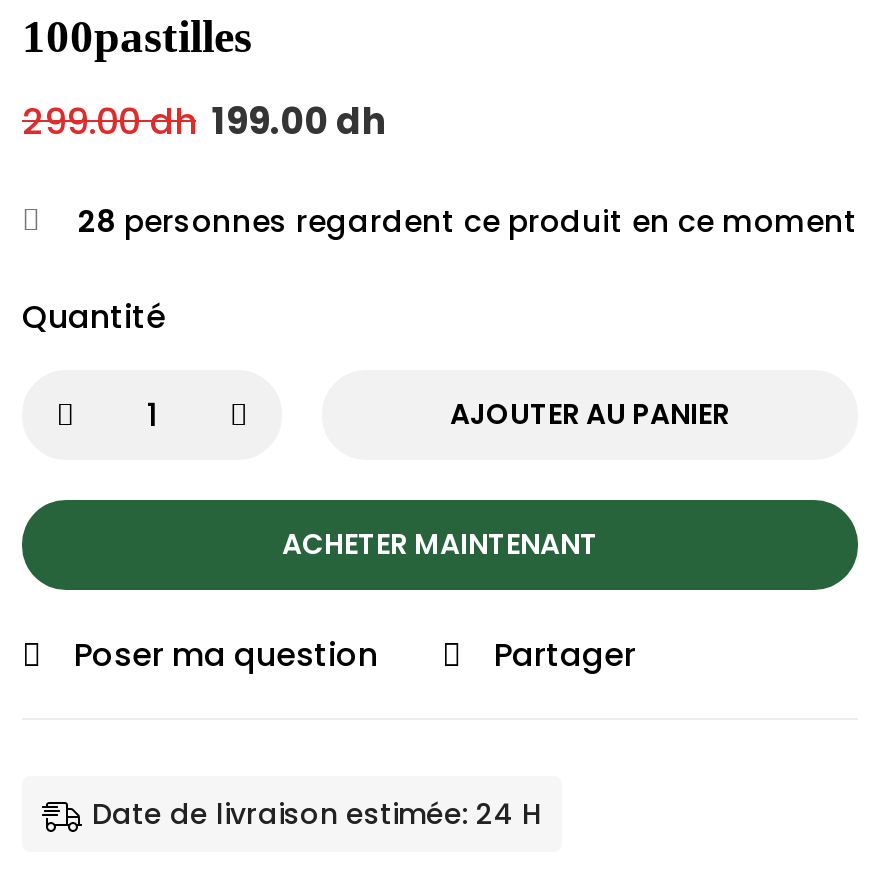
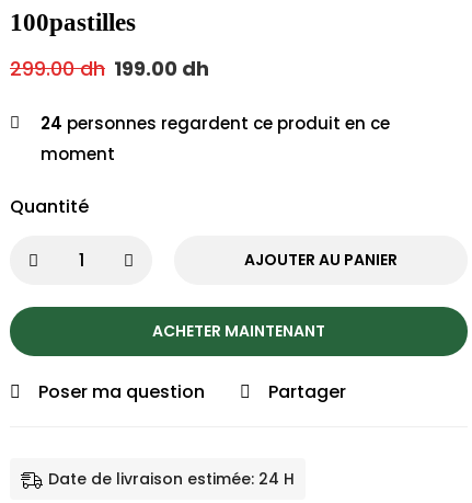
- 28 personnes regardent ce produit en ce moment
+ 24 personnes regardent ce produit en ce
+ moment
